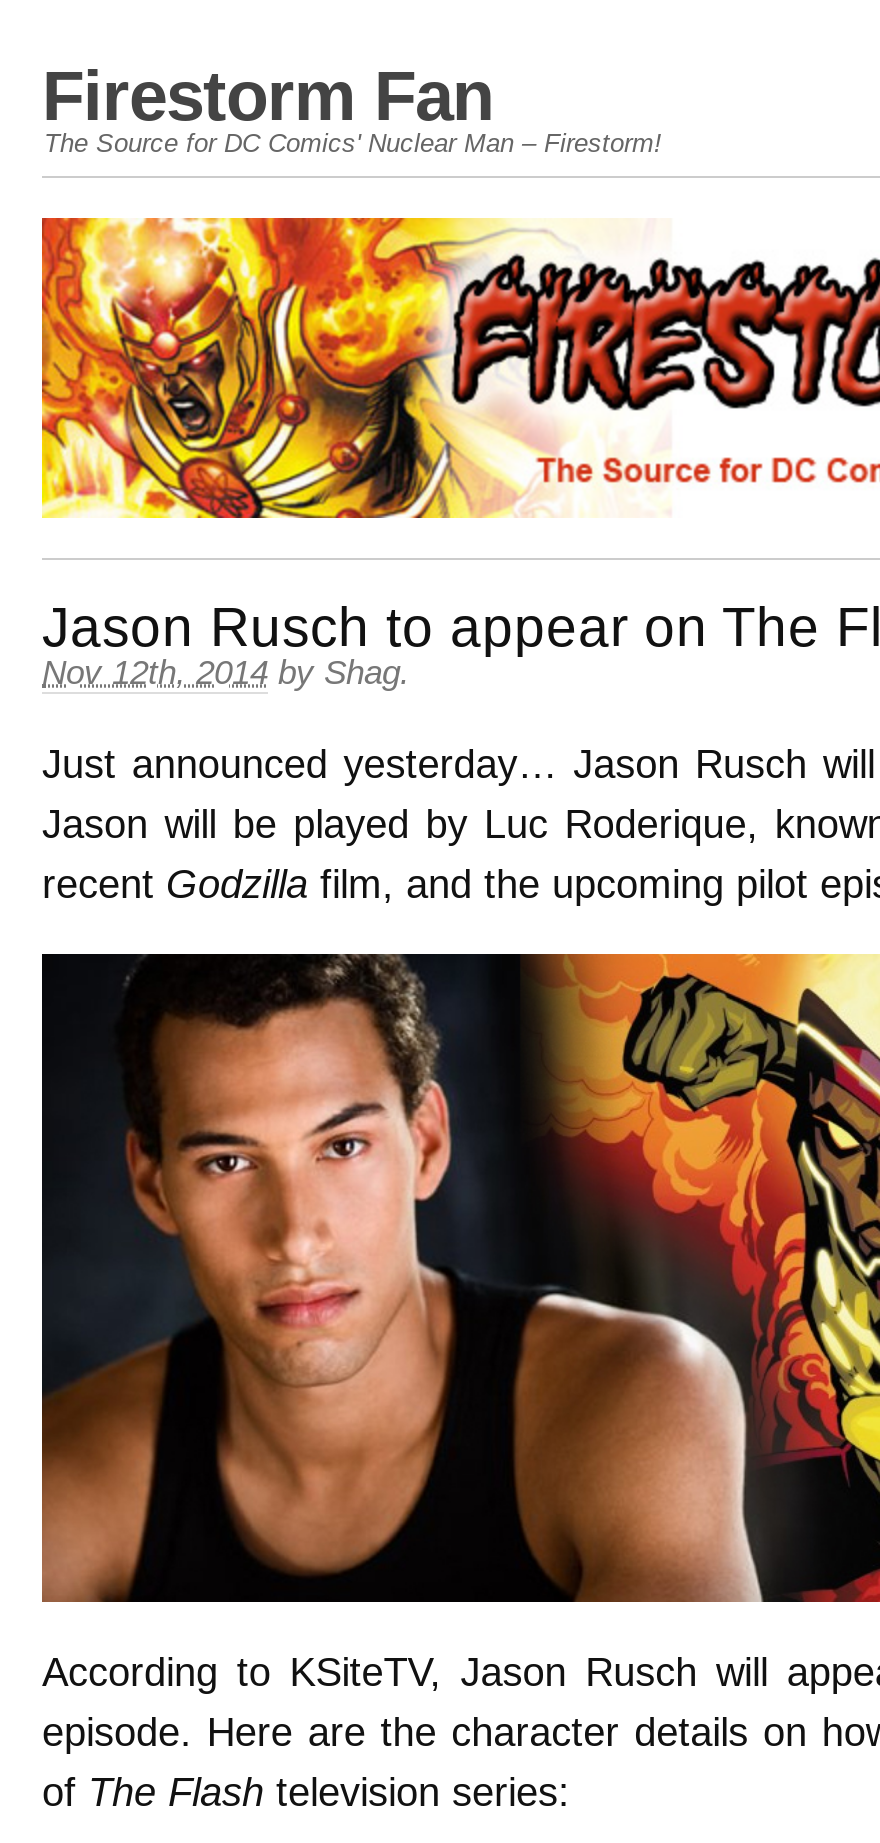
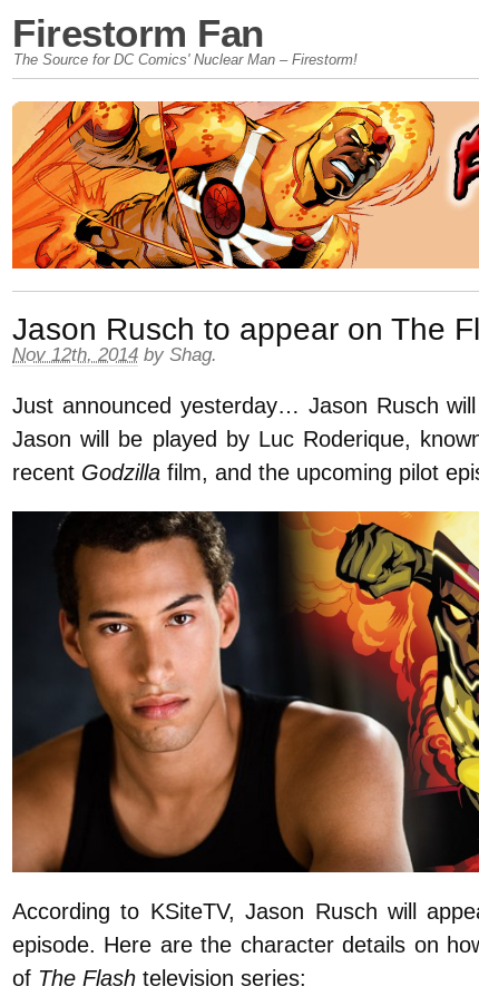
- [image]
+ [image]
